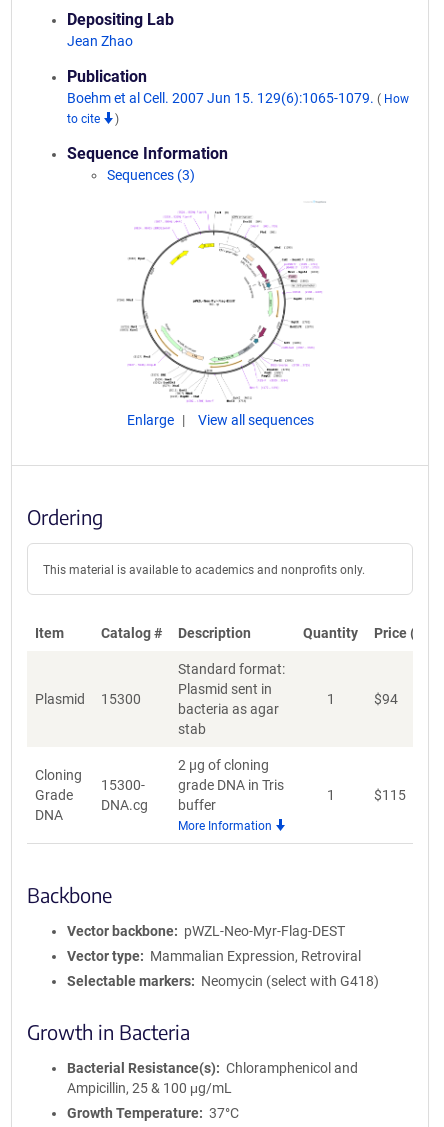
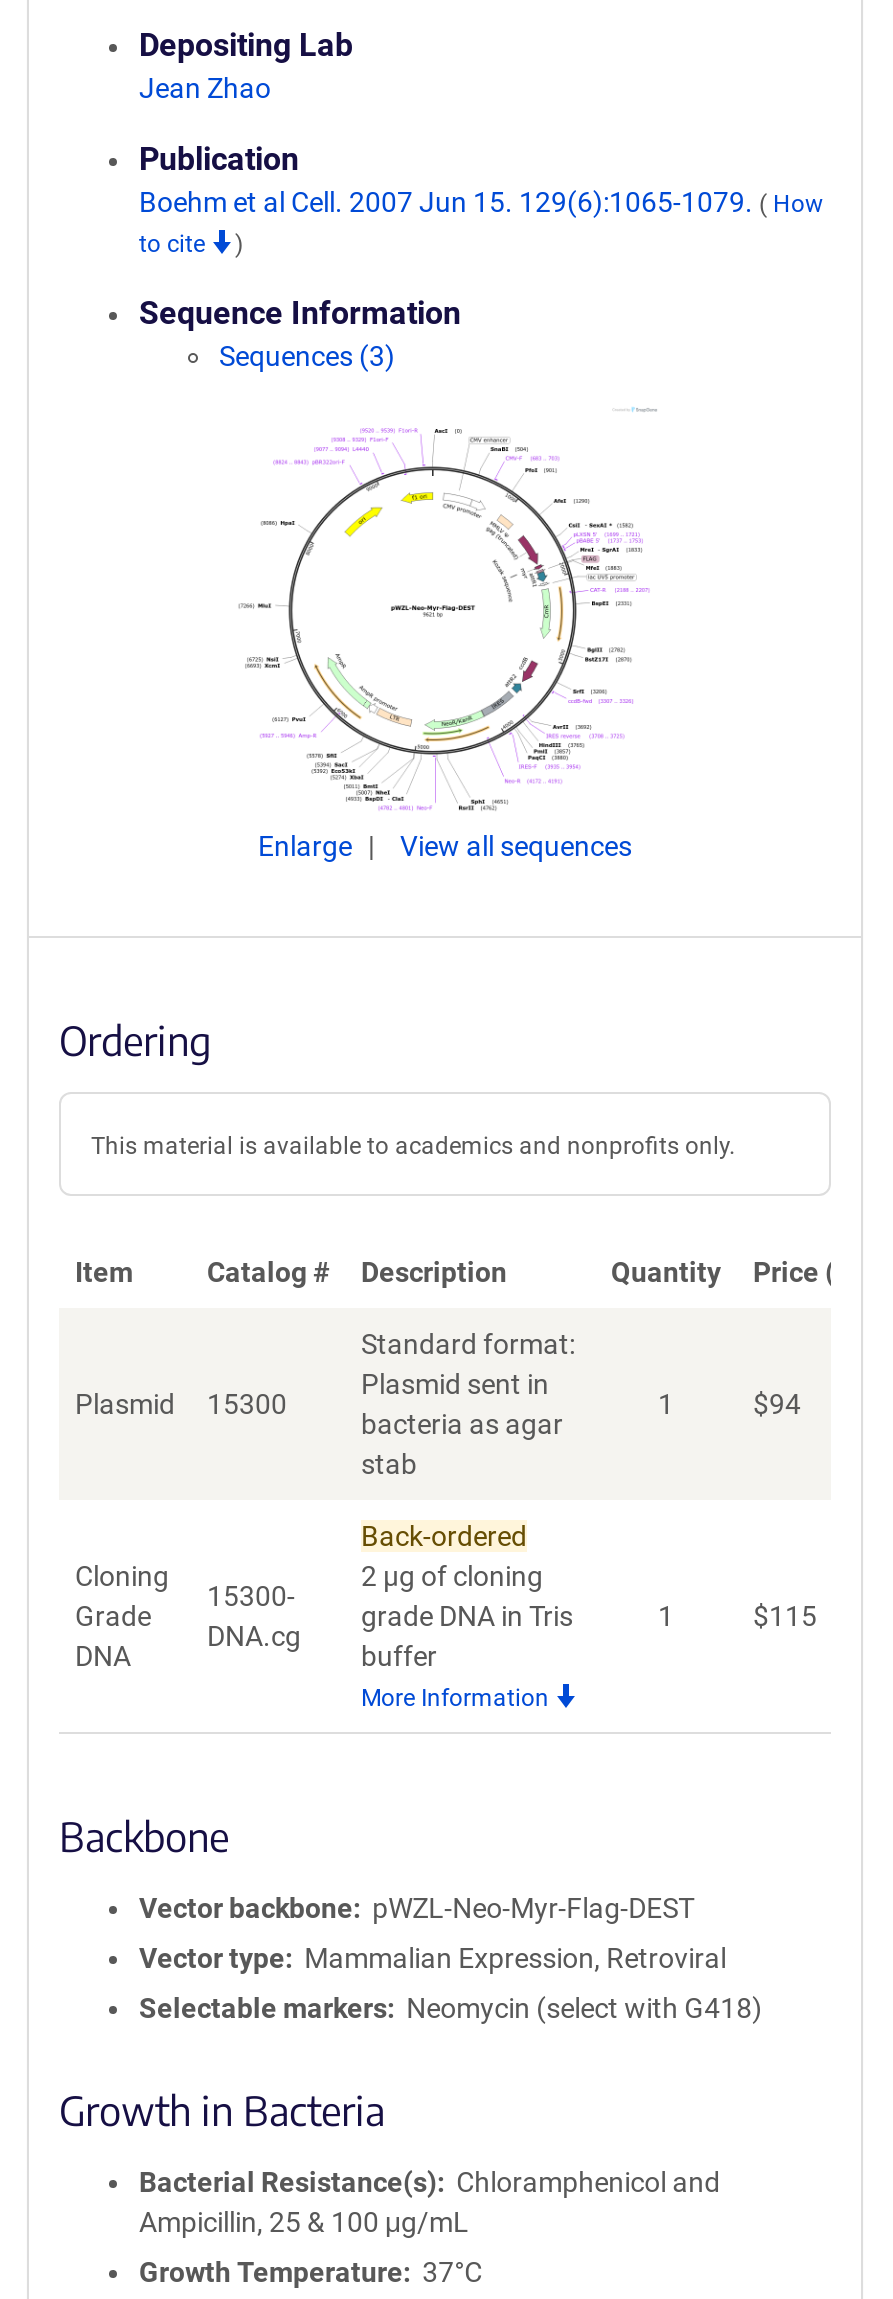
+ Back-ordered
